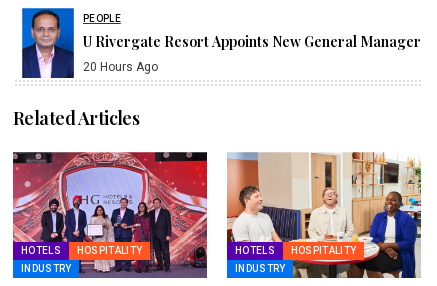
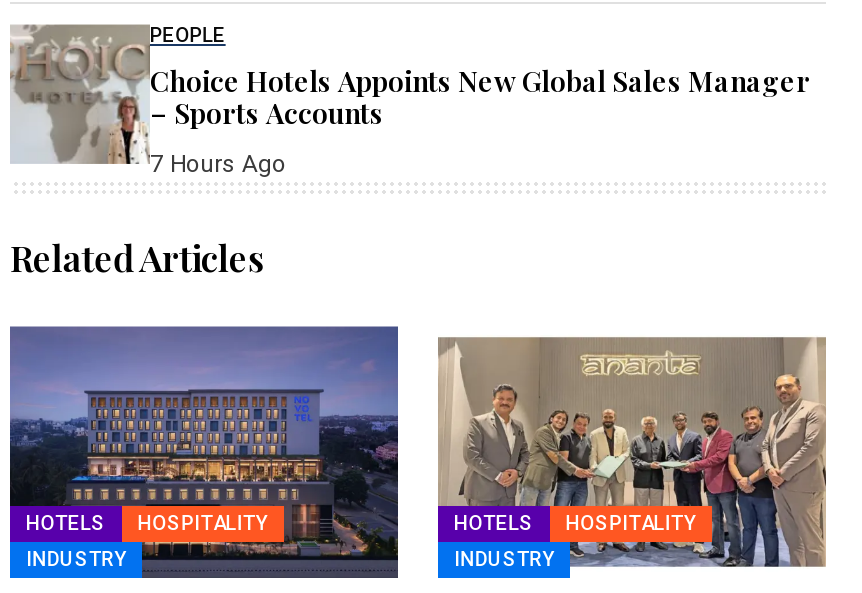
- [image]
- U Rivergate Resort Appoints New General Manager
+ [image]
+ Choice Hotels Appoints New Global Sales Manager
+ – Sports Accounts

- 20 Hours Ago
+ 7 Hours Ago

- [image]
+ [image]

- [image]
+ [image]
